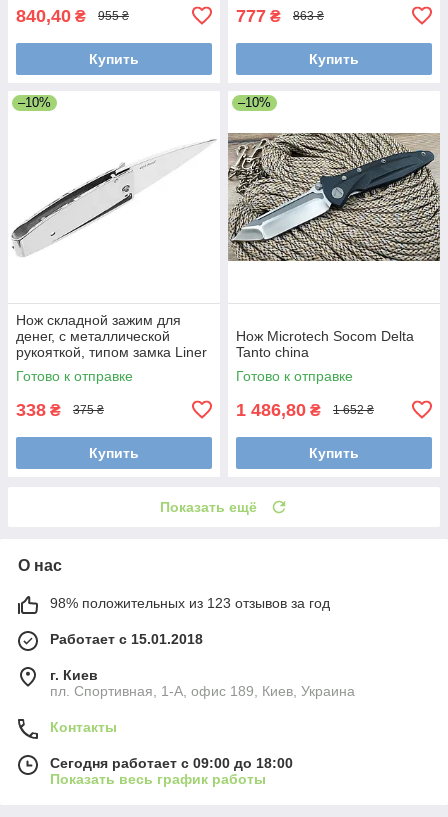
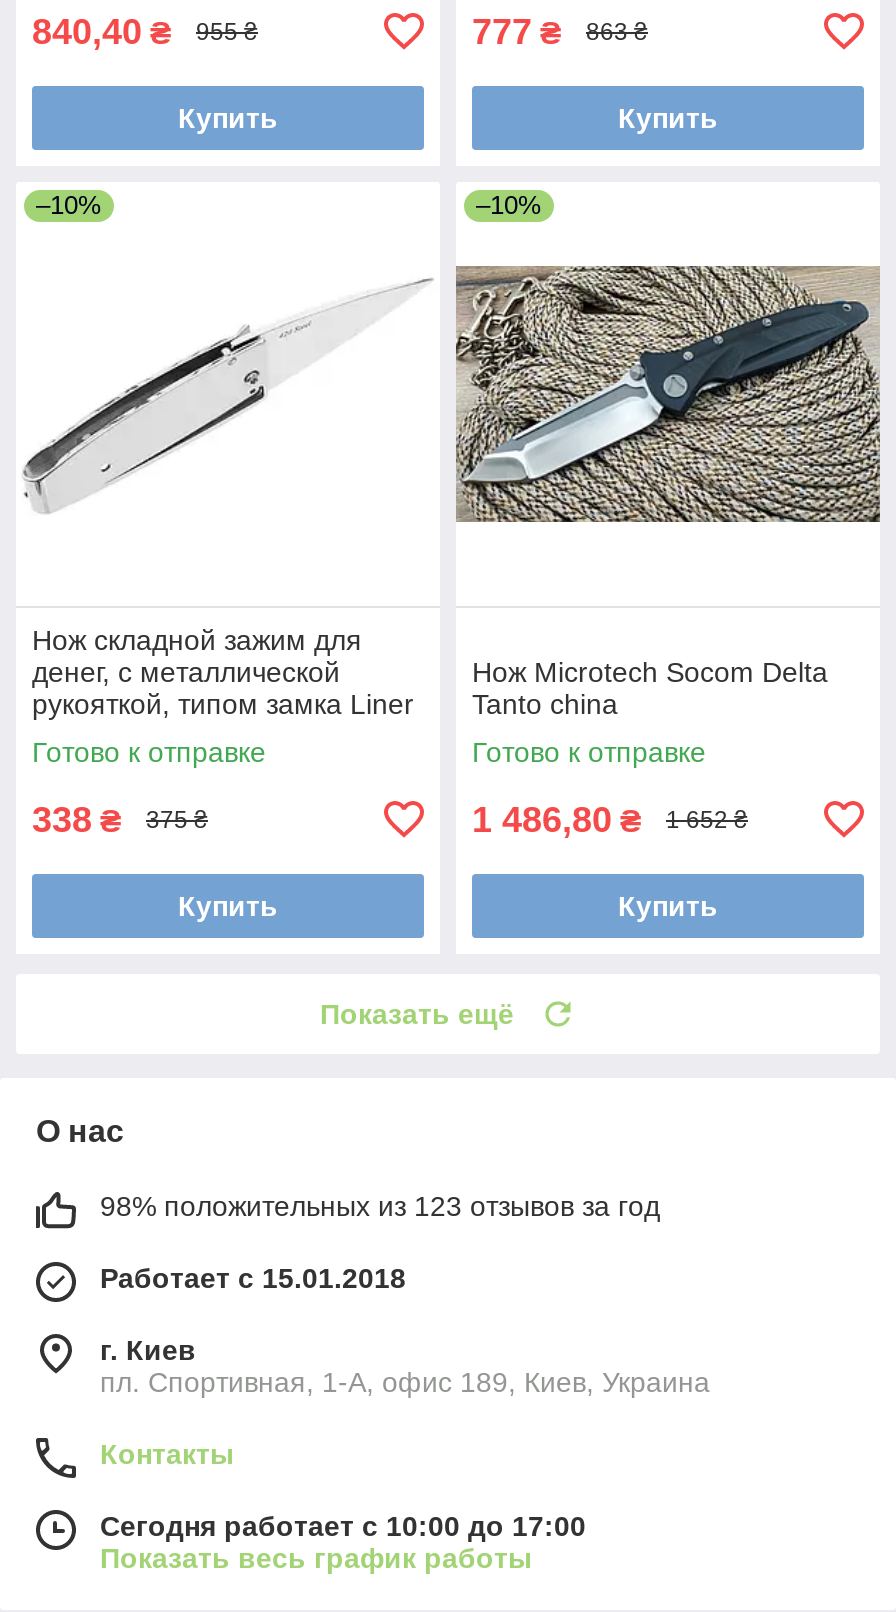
- Сегодня работает с 09:00 до 18:00
+ Сегодня работает с 10:00 до 17:00
